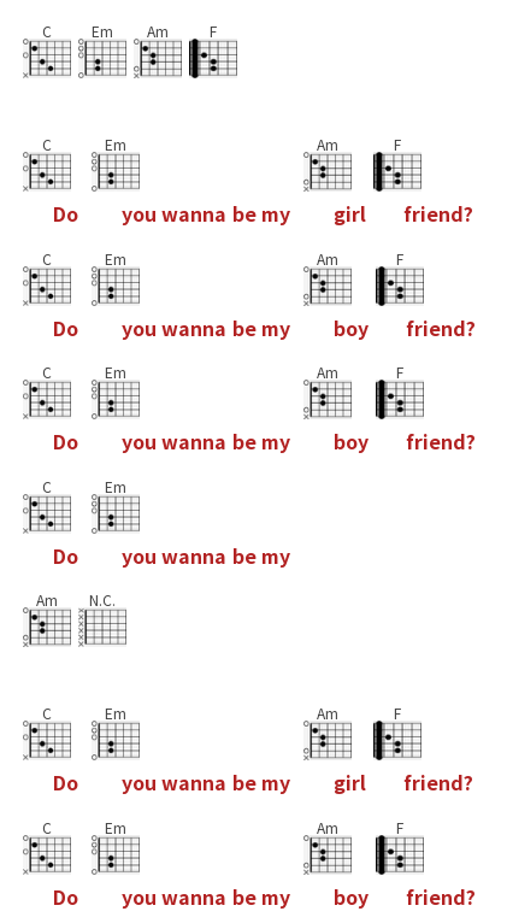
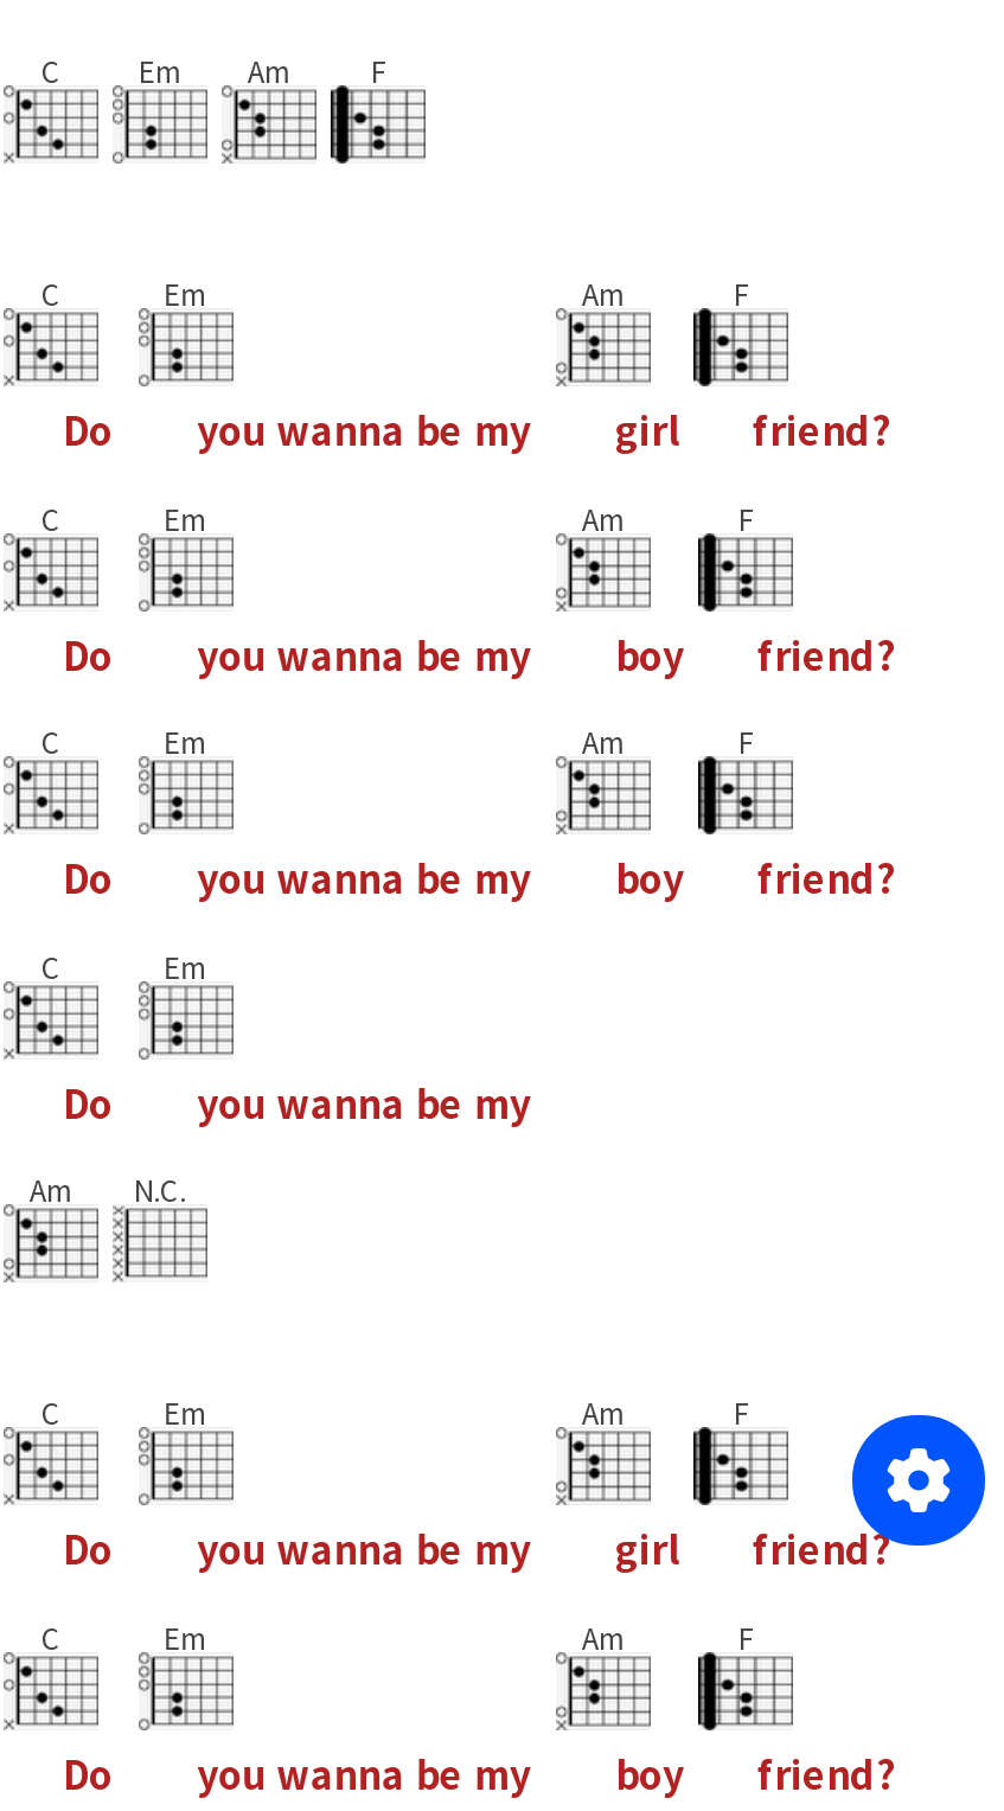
+ [image]
